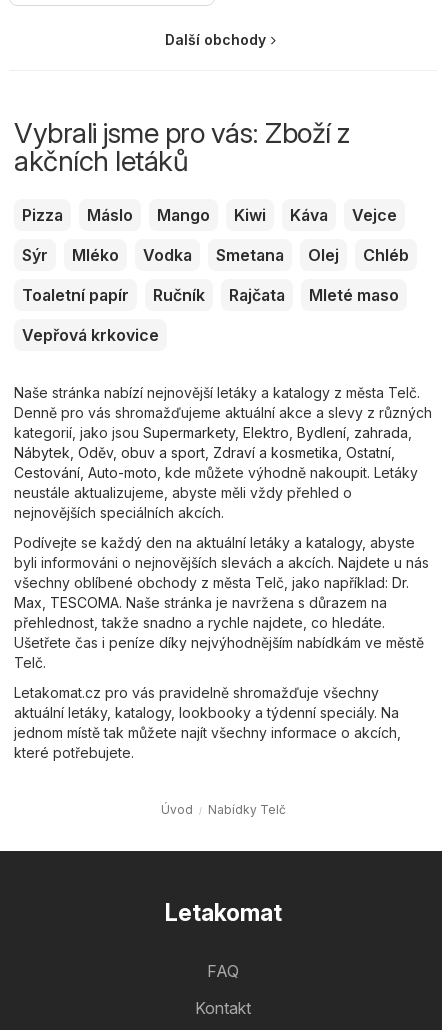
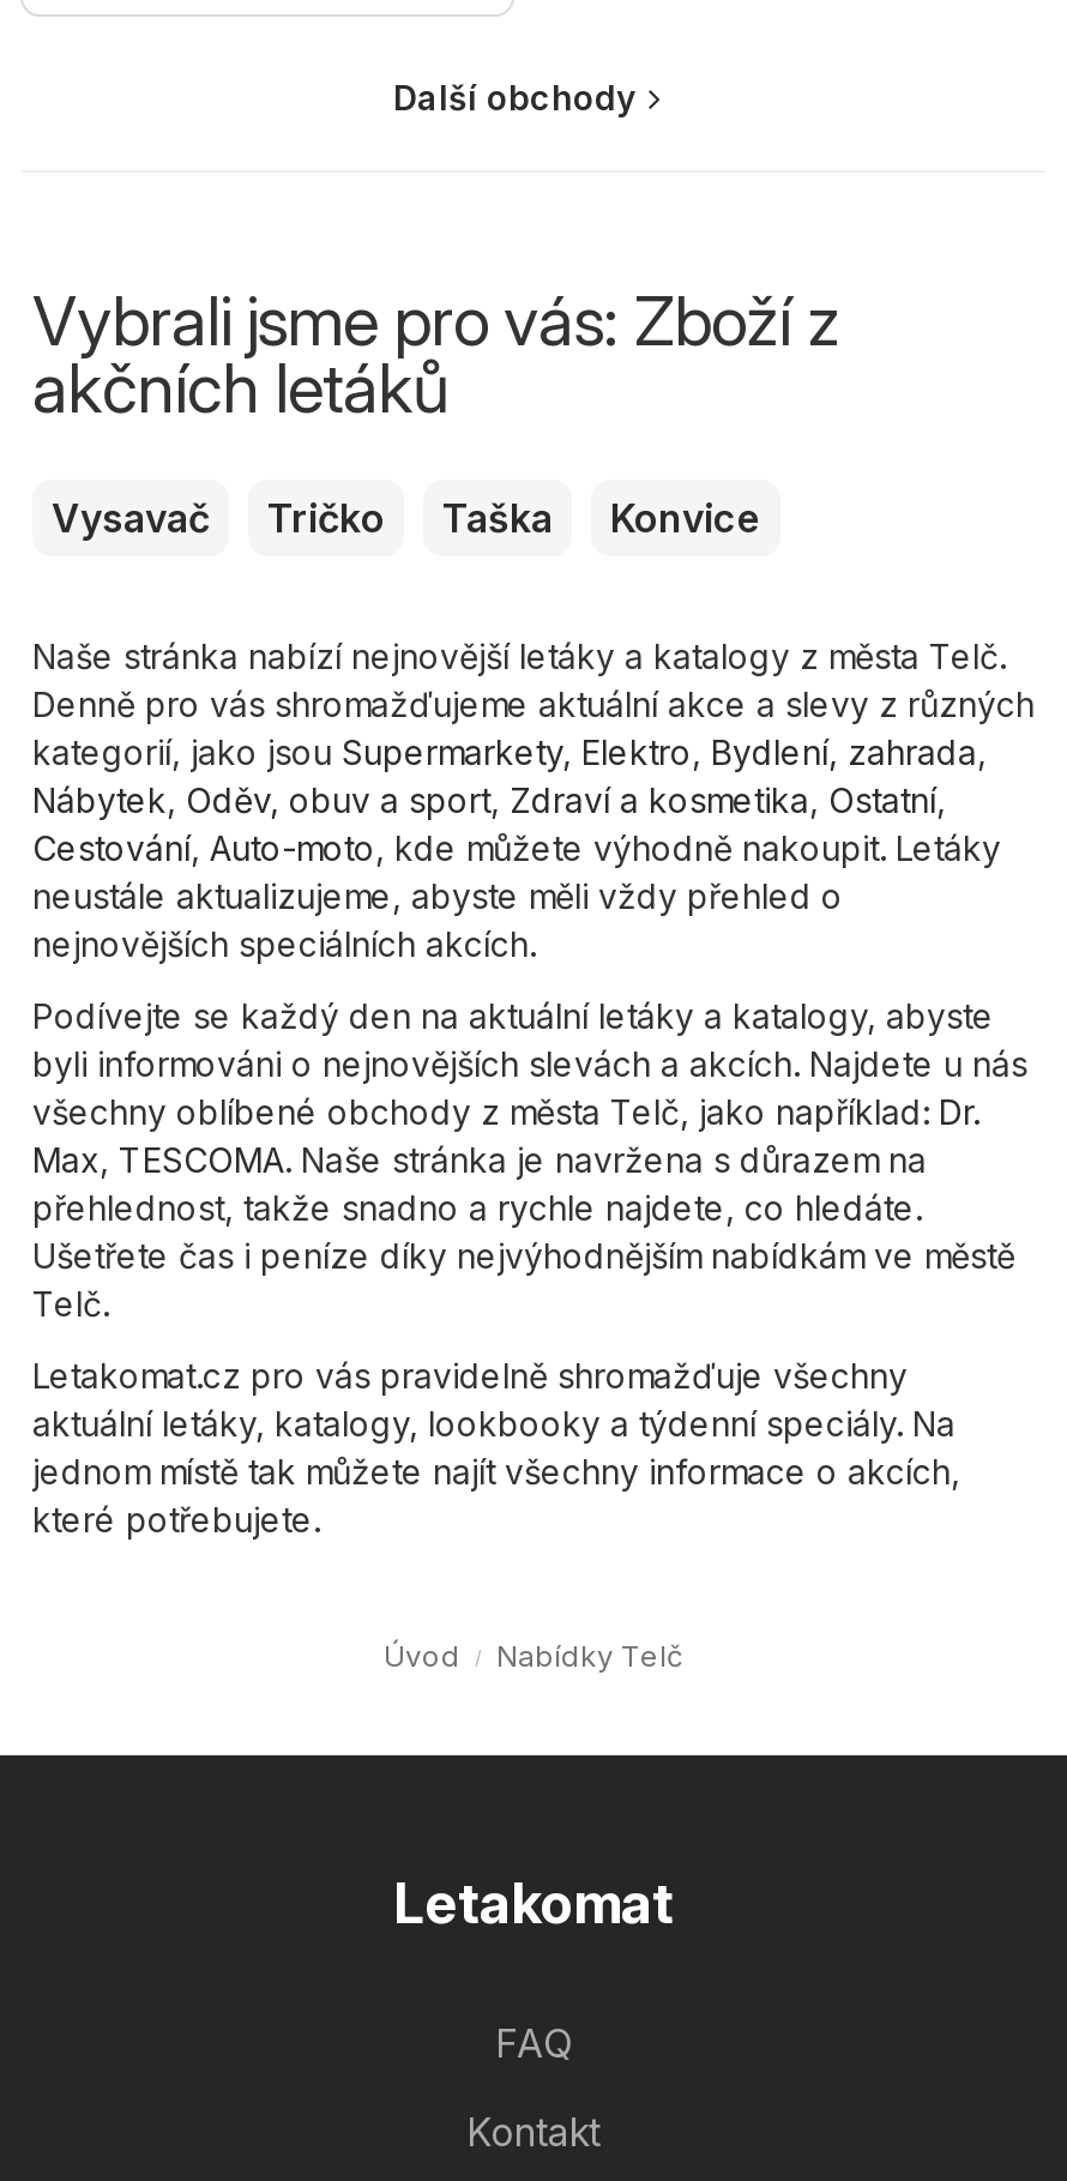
- Pizza
- Máslo
- Mango
- Kiwi
- Káva
- Vejce
- Sýr
- Mléko
- Vodka
- Smetana
- Olej
- Chléb
- Toaletní papír
- Ručník
- Rajčata
- Mleté maso
- Vepřová krkovice
+ Vysavač
+ Tričko
+ Taška
+ Konvice
